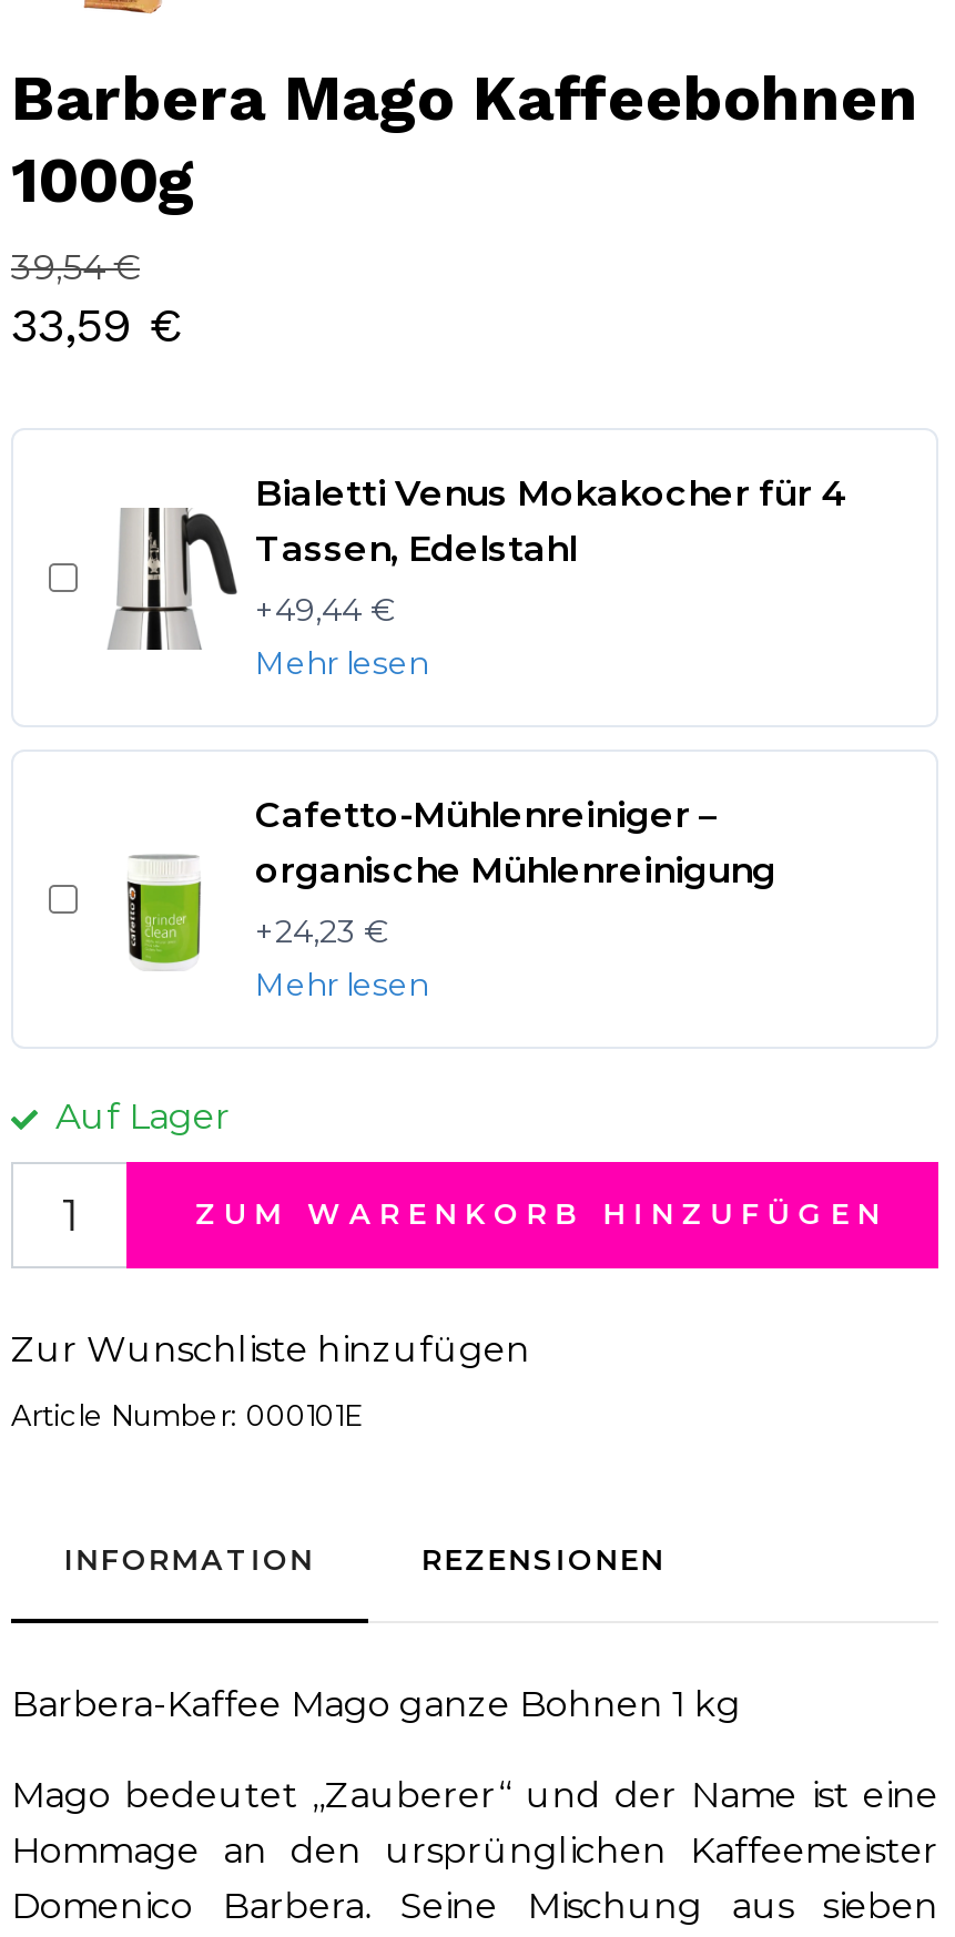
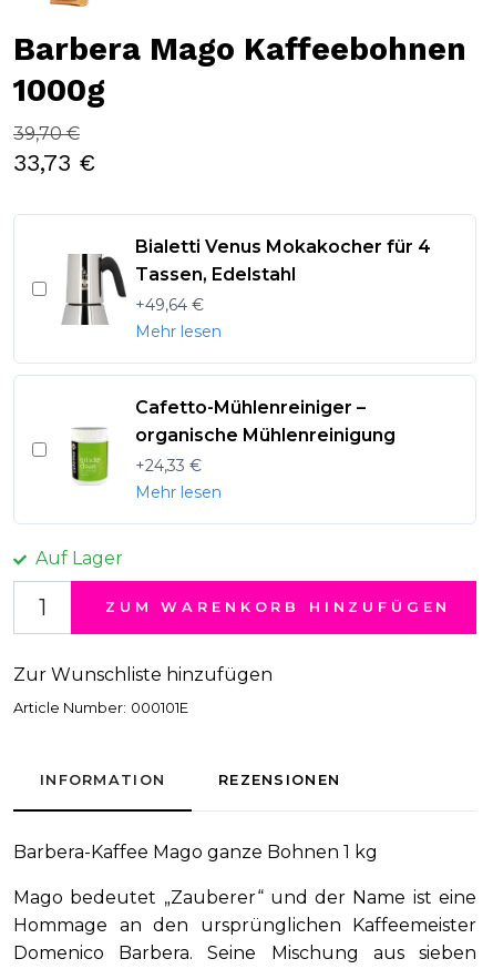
- 39,54 €
+ 39,70 €

- 33,59 €
+ 33,73 €

- +49,44 €
+ +49,64 €

- +24,23 €
+ +24,33 €
